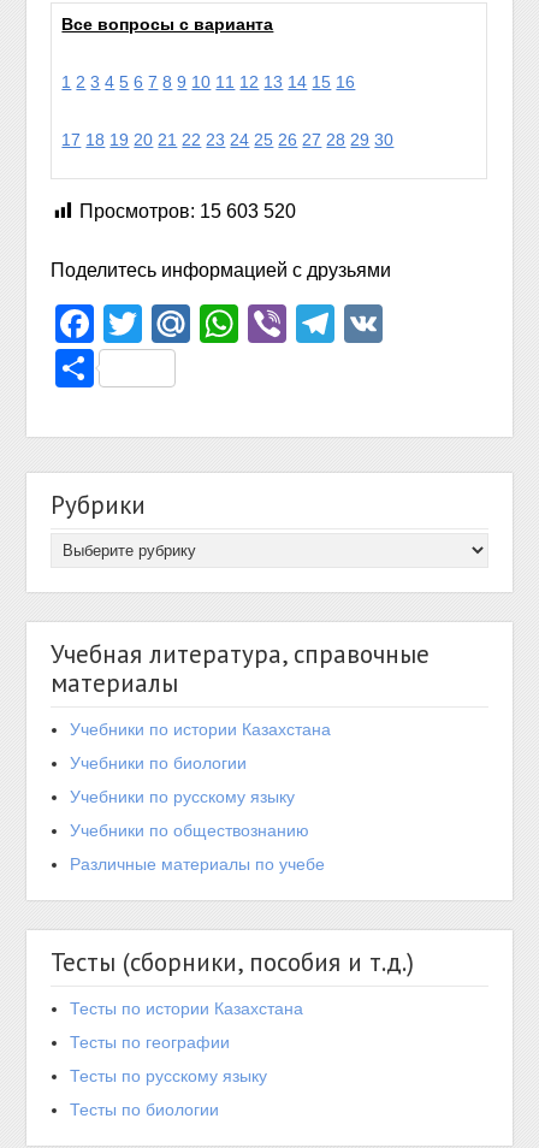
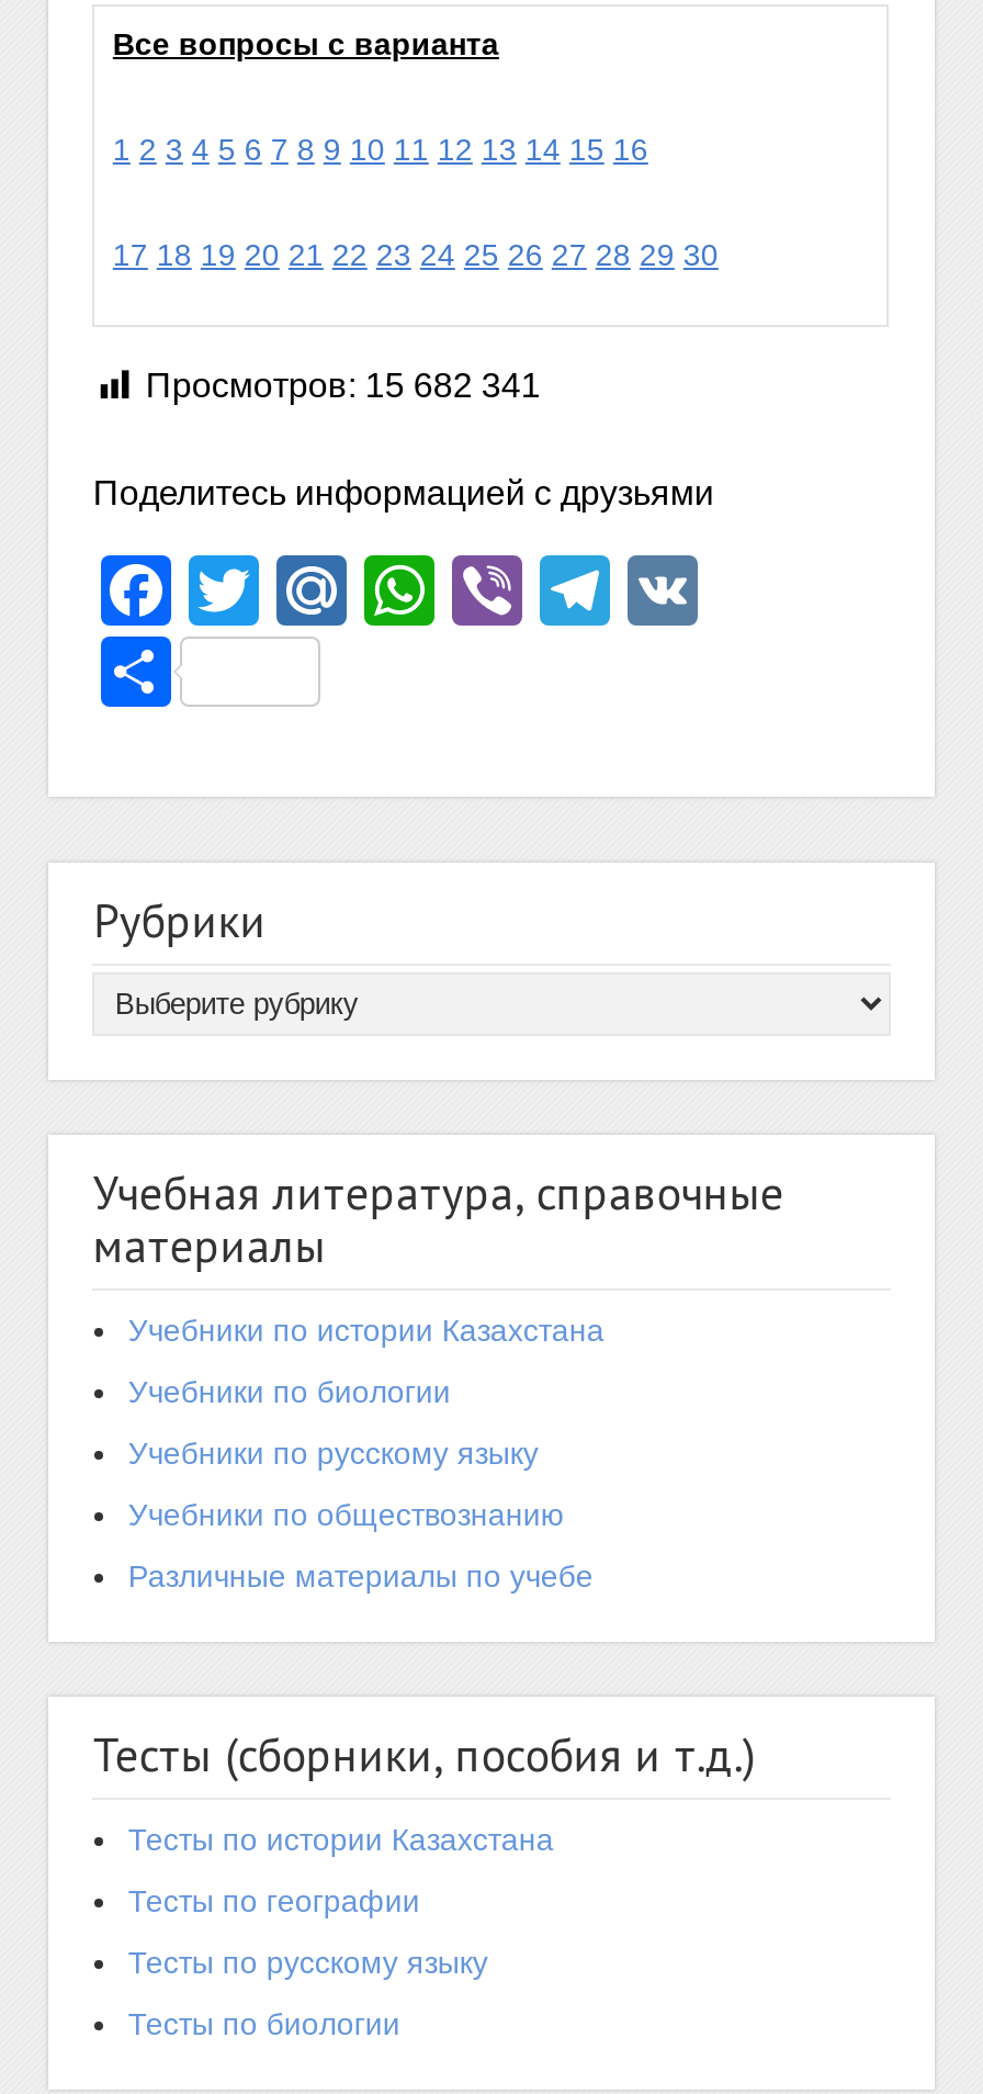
- Просмотров: 15 603 520
+ Просмотров: 15 682 341
